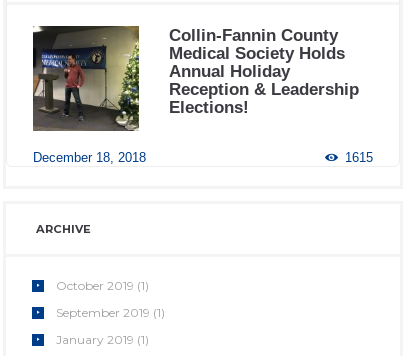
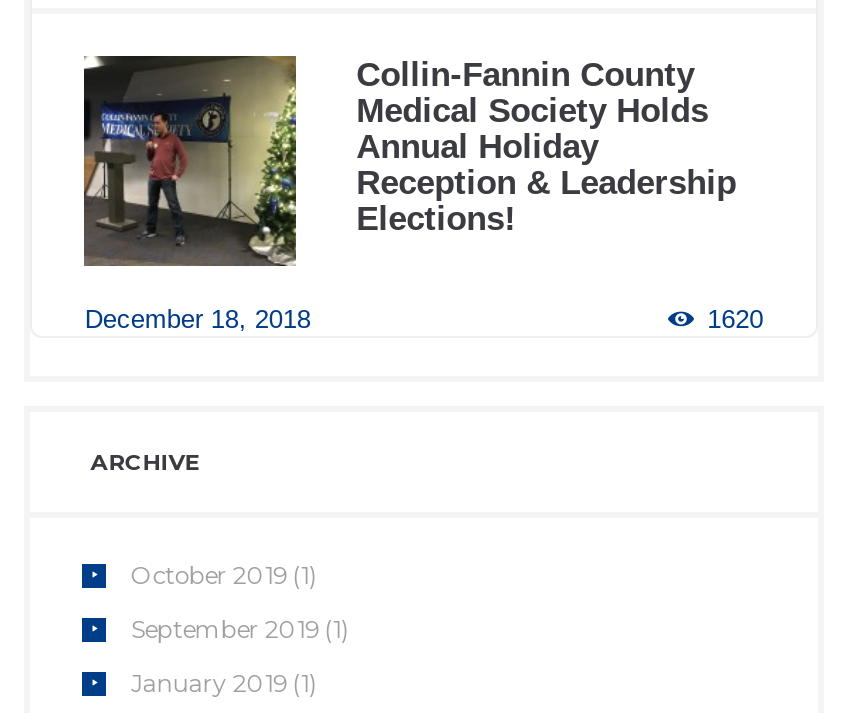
- 1615
+ 1620
